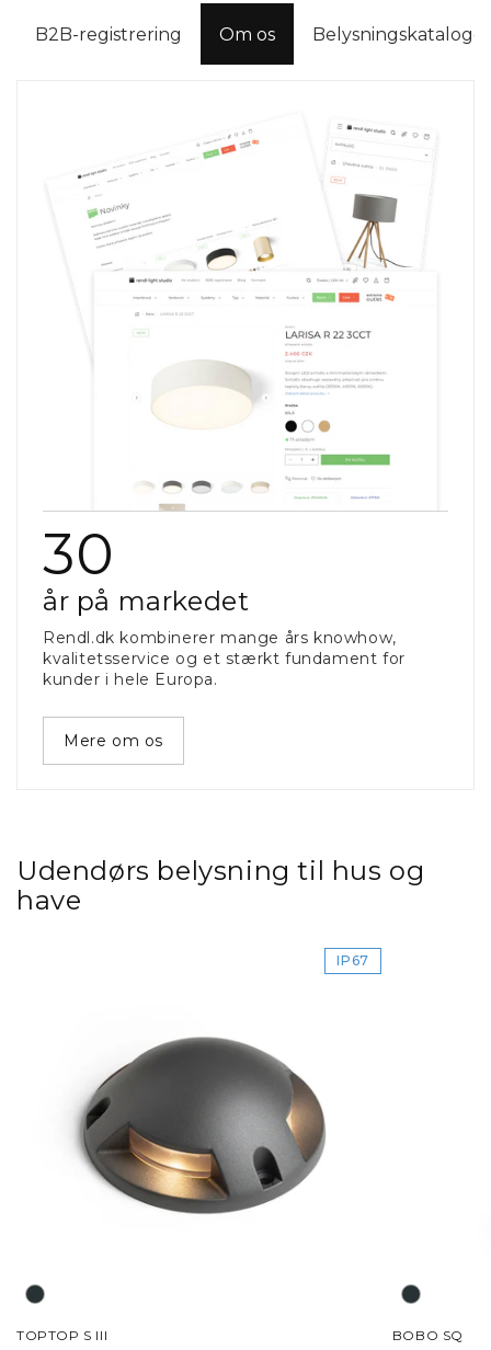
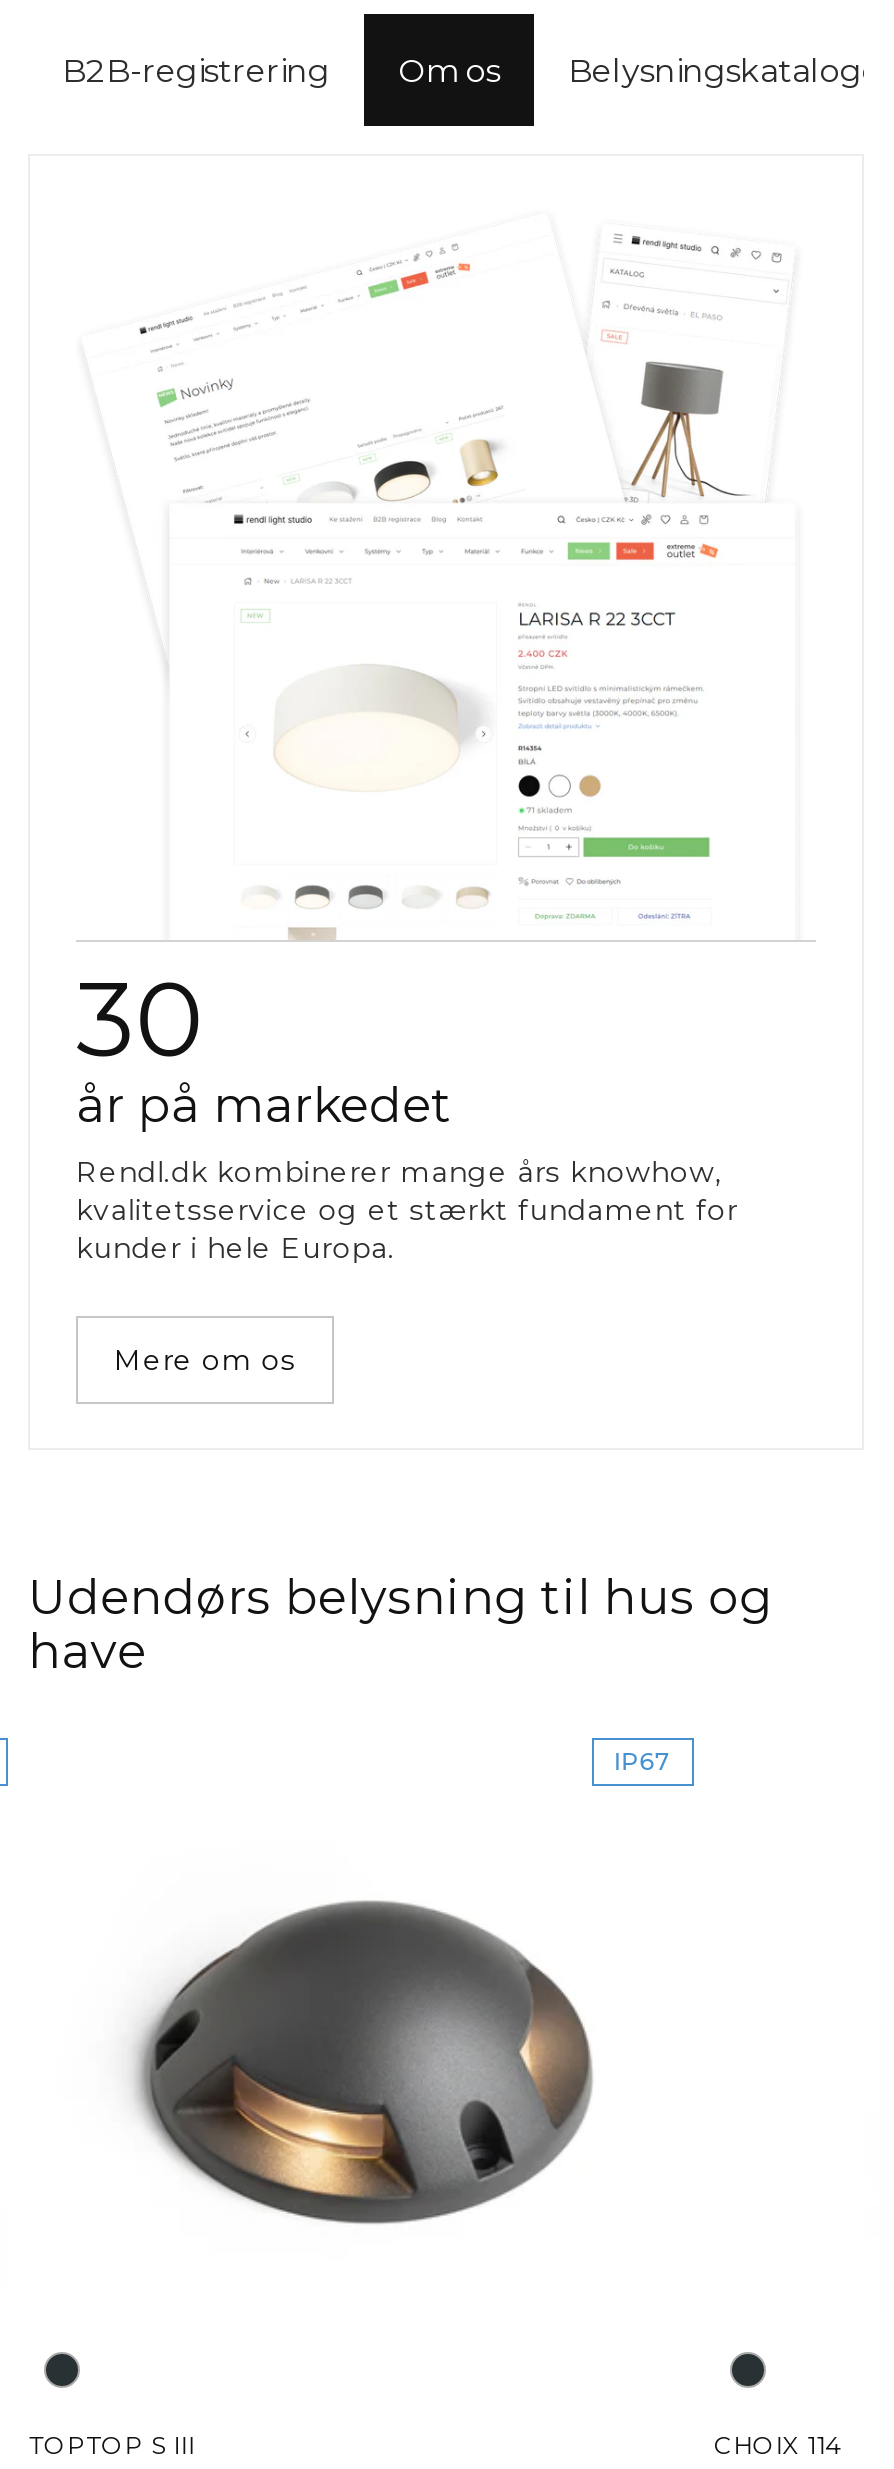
- BOBO SQ
+ CHOIX 114
